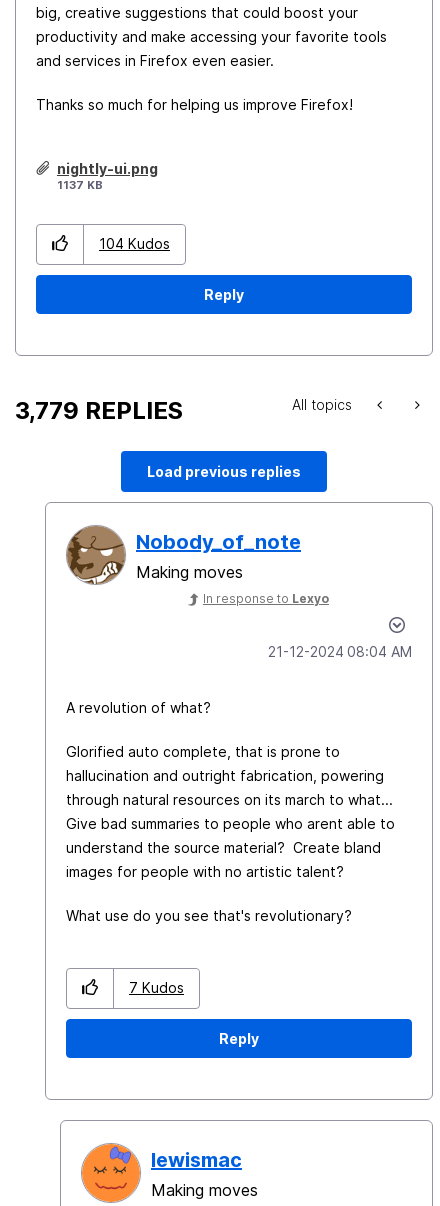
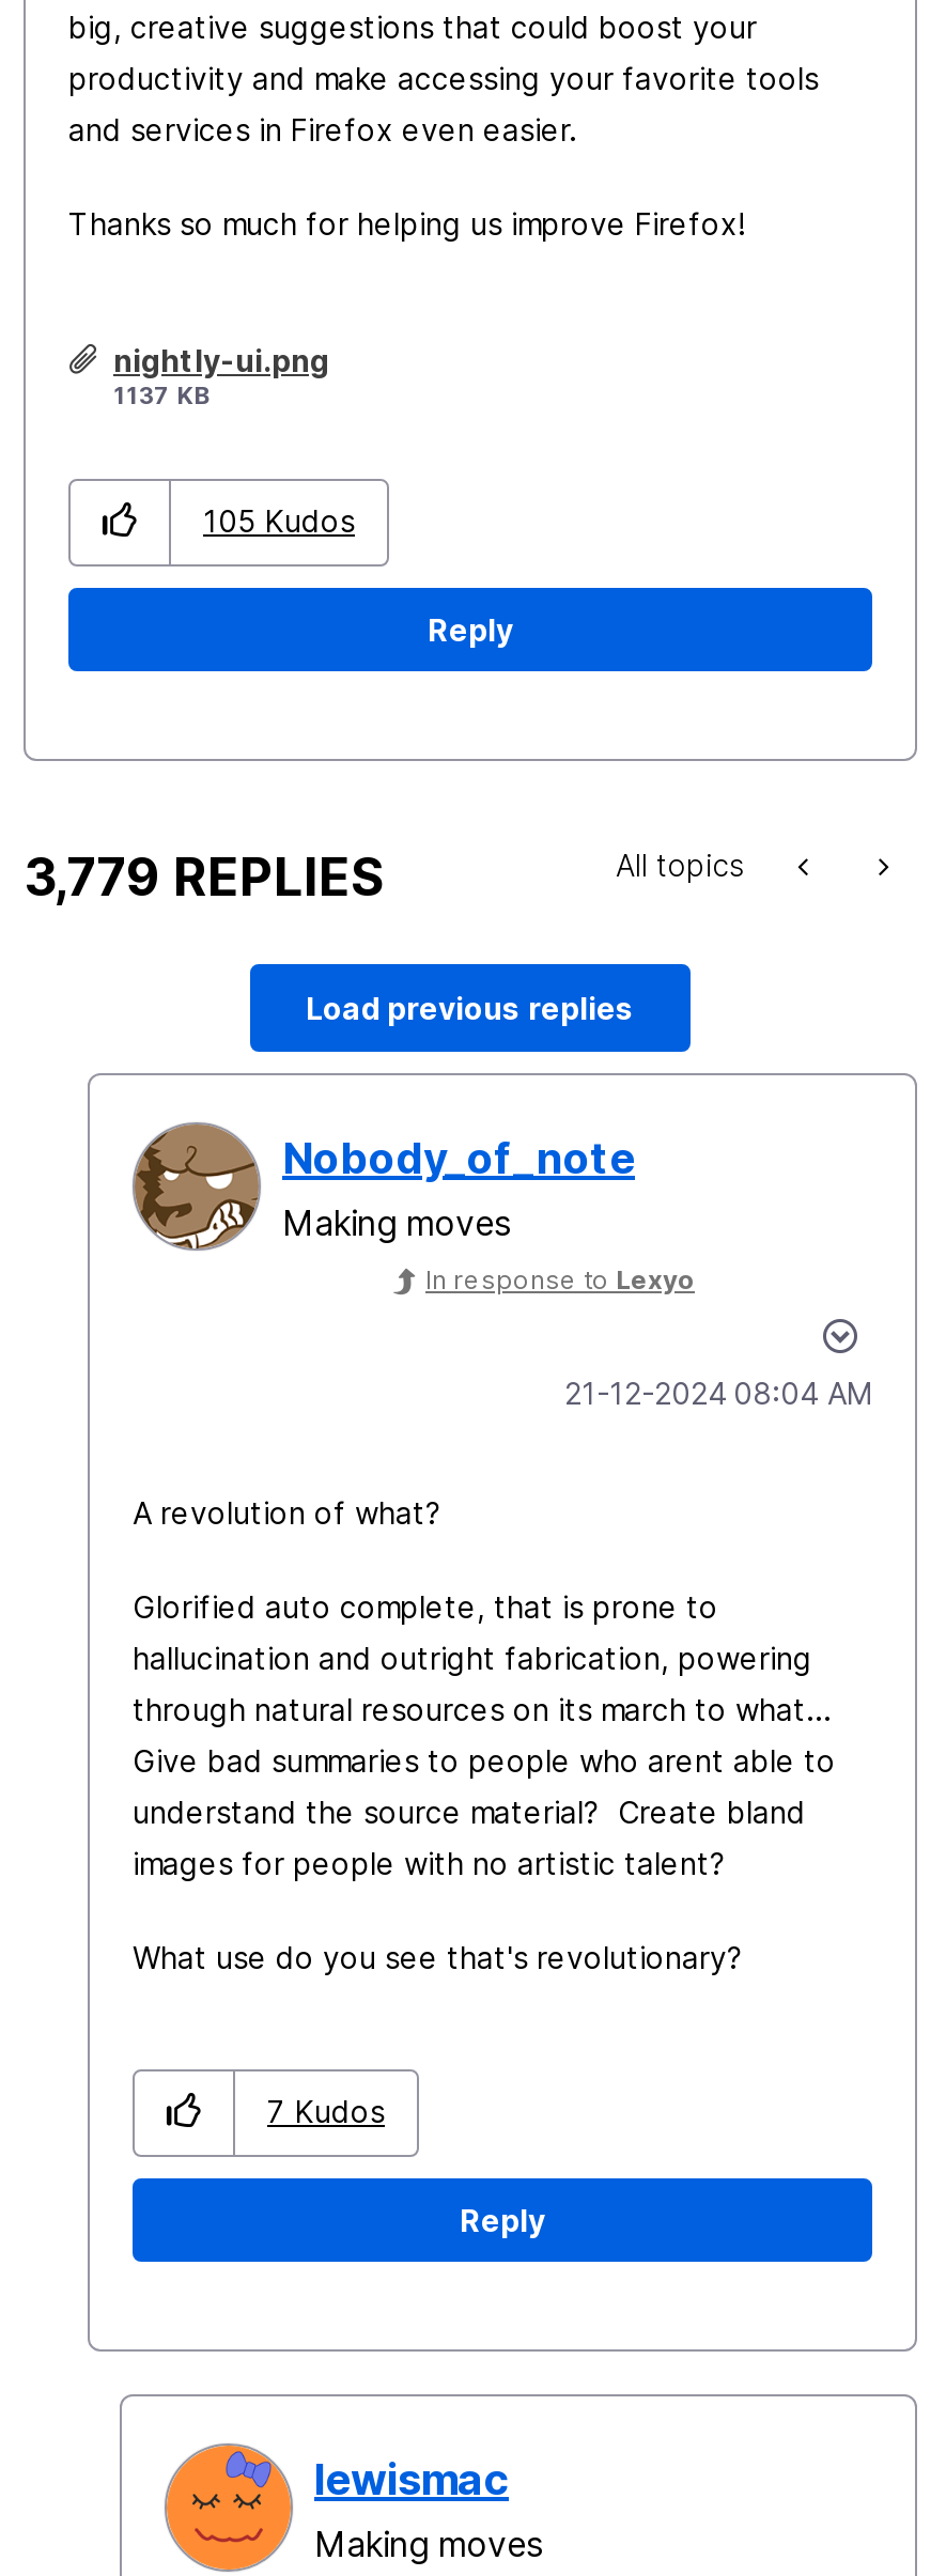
- 104 Kudos
+ 105 Kudos
